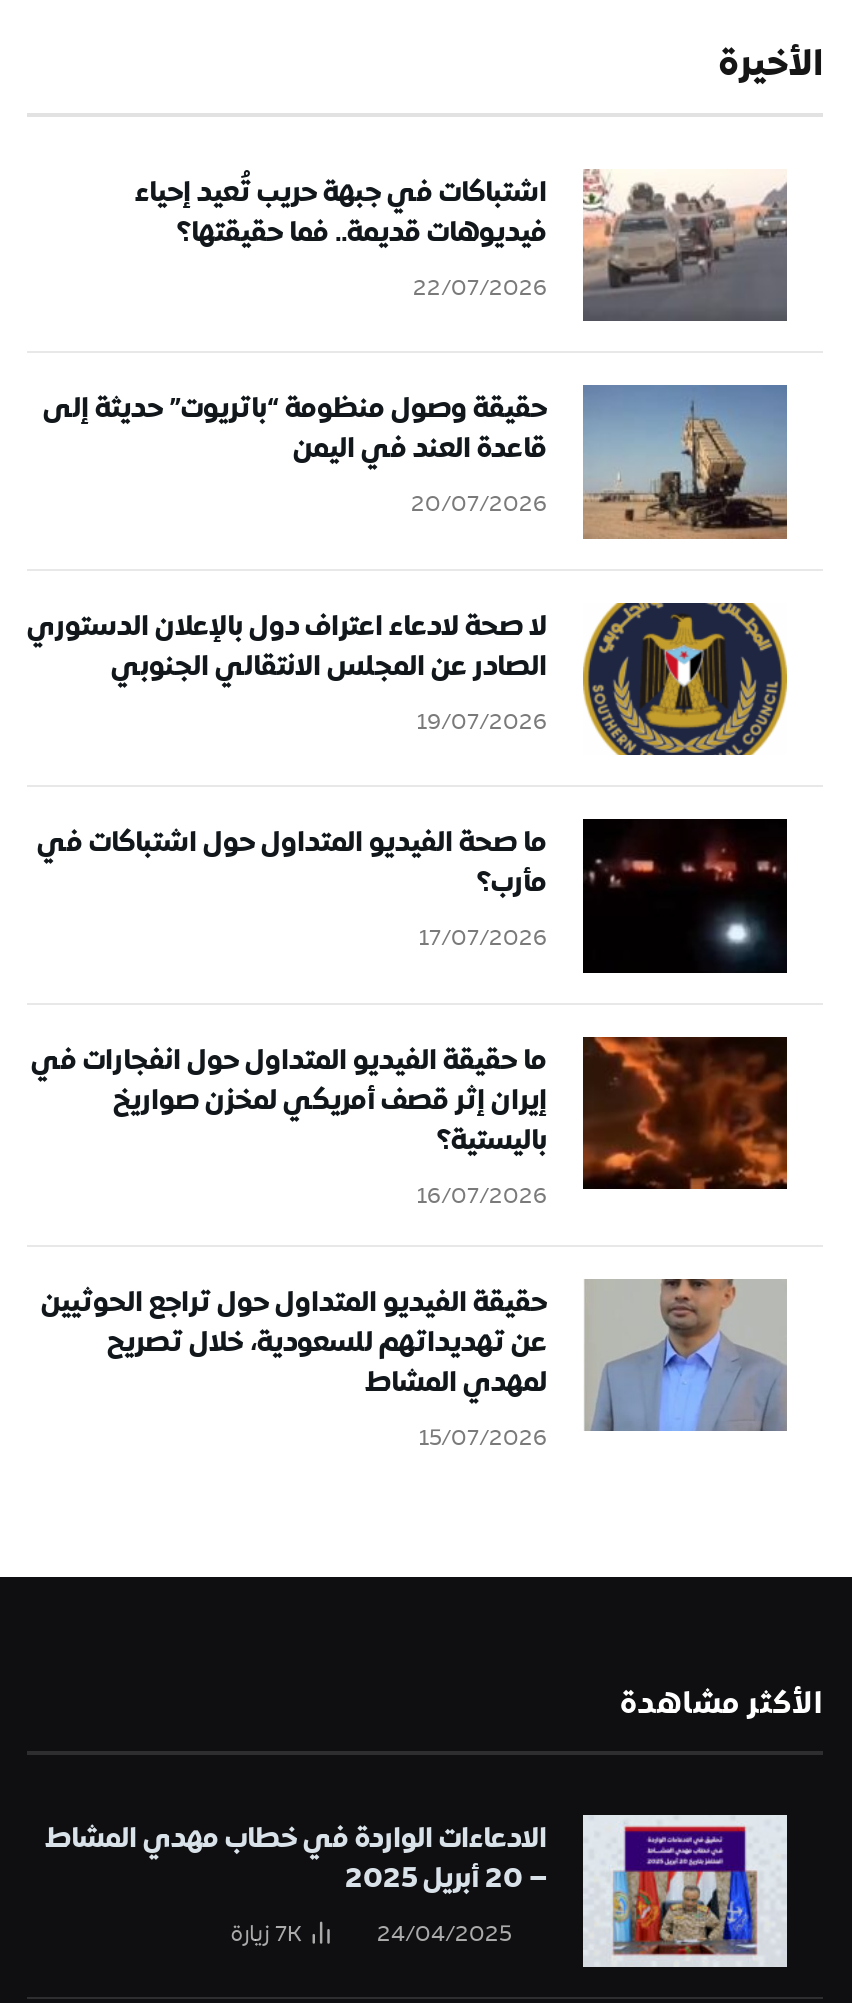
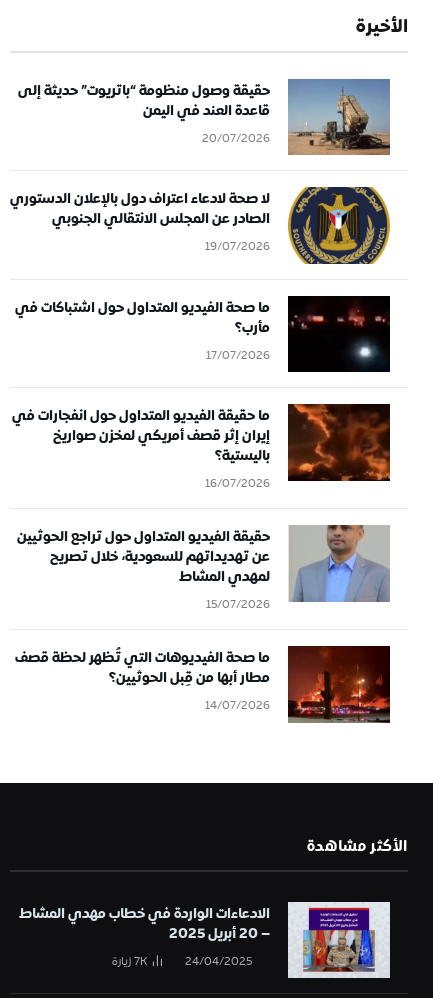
- [image]
- اشتباكات في جبهة حريب تُعيد إحياء
- فيديوهات قديمة.. فما حقيقتها؟
- 22/07/2026

moved up: [image] | حقيقة وصول منظومة “باتريوت” حديثة إلى | قاعدة العند في اليمن | ... | لمهدي المشاط | 15/07/2026

+ [image]
+ ما صحة الفيديوهات التي تُظهر لحظة قصف
+ مطار أبها من قِبل الحوثيين؟
+ 14/07/2026
